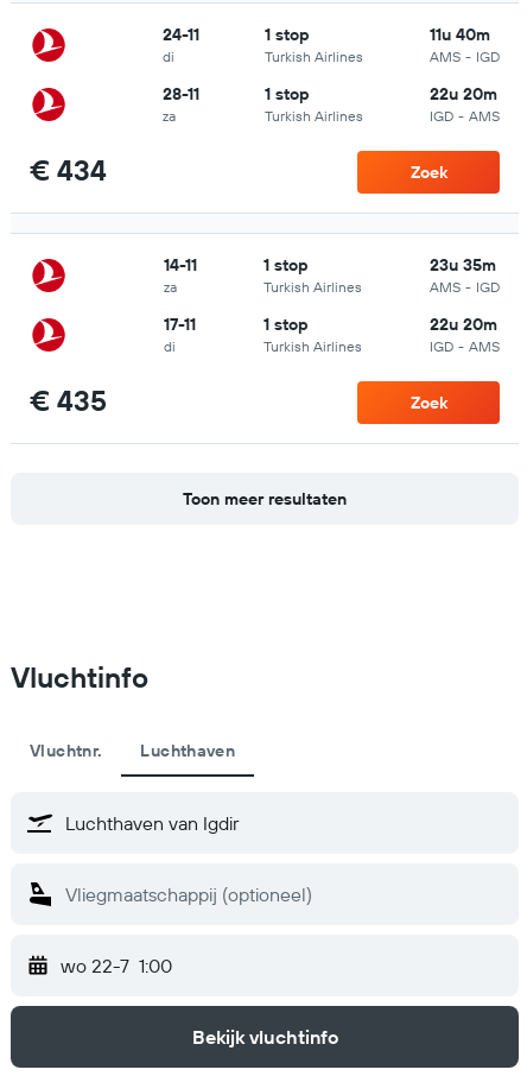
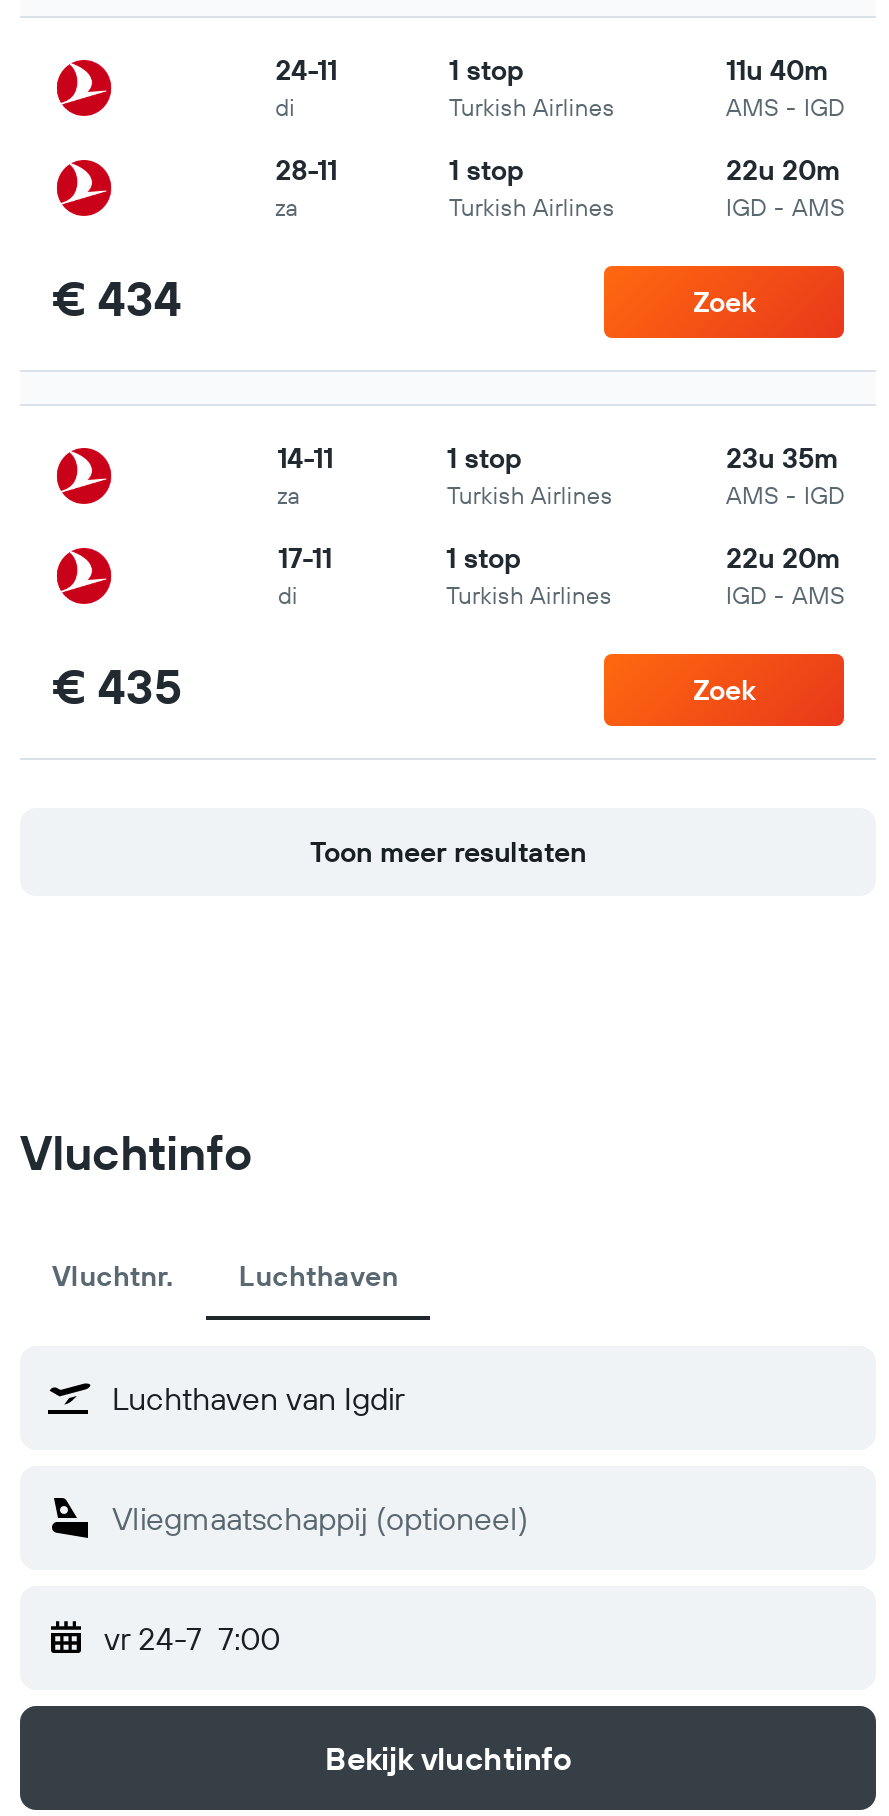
- wo 22-7 1:00
+ vr 24-7 7:00
